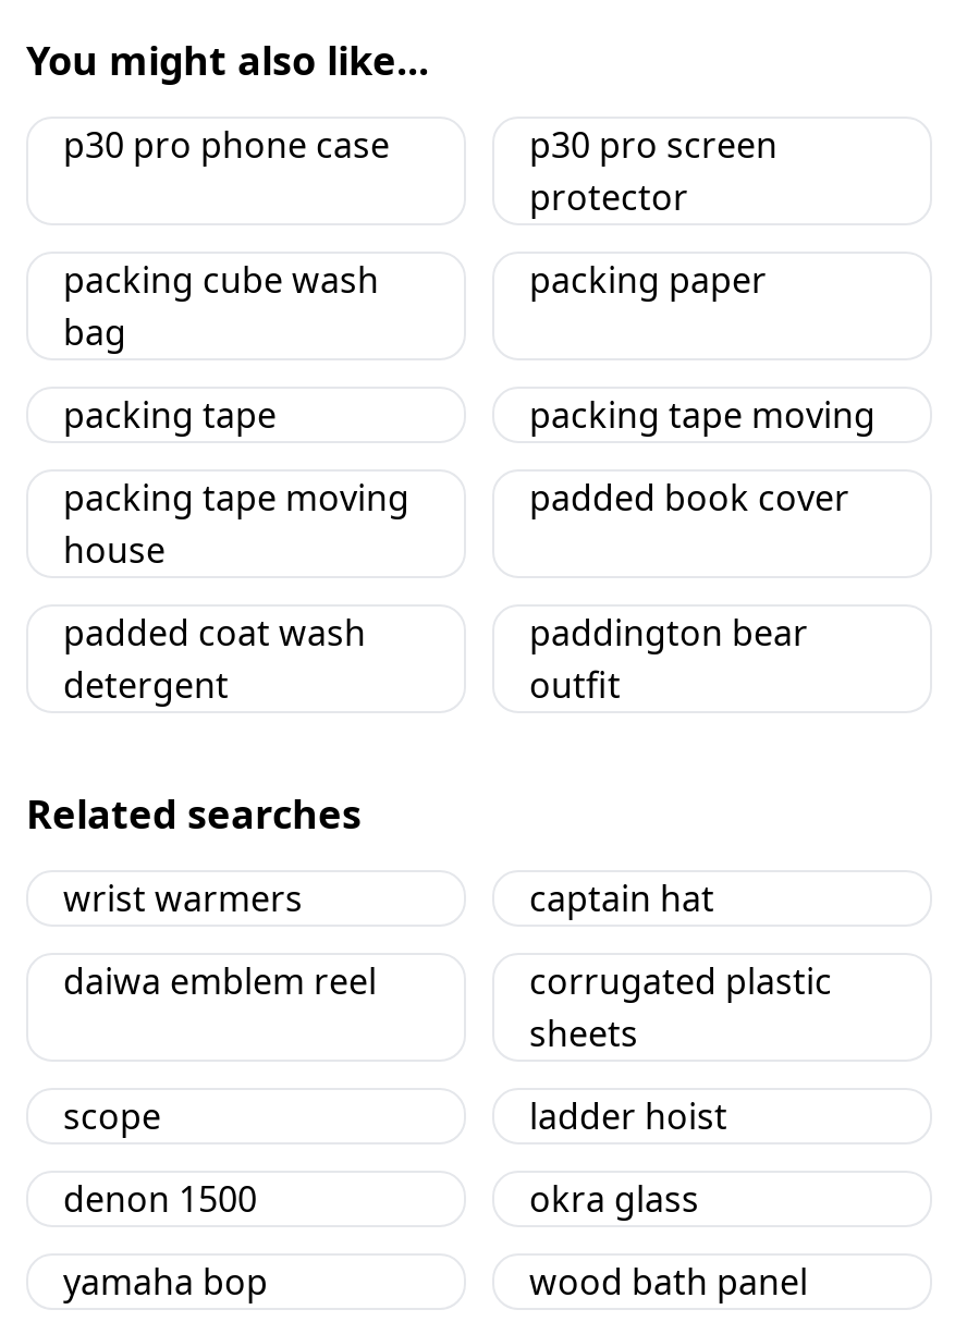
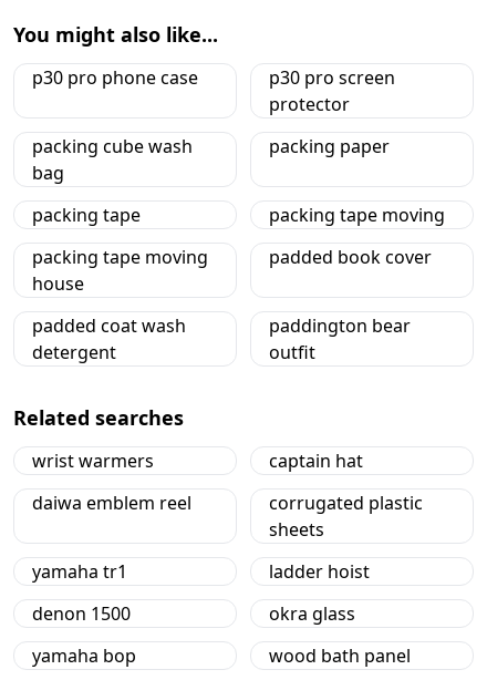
- scope
+ yamaha tr1
